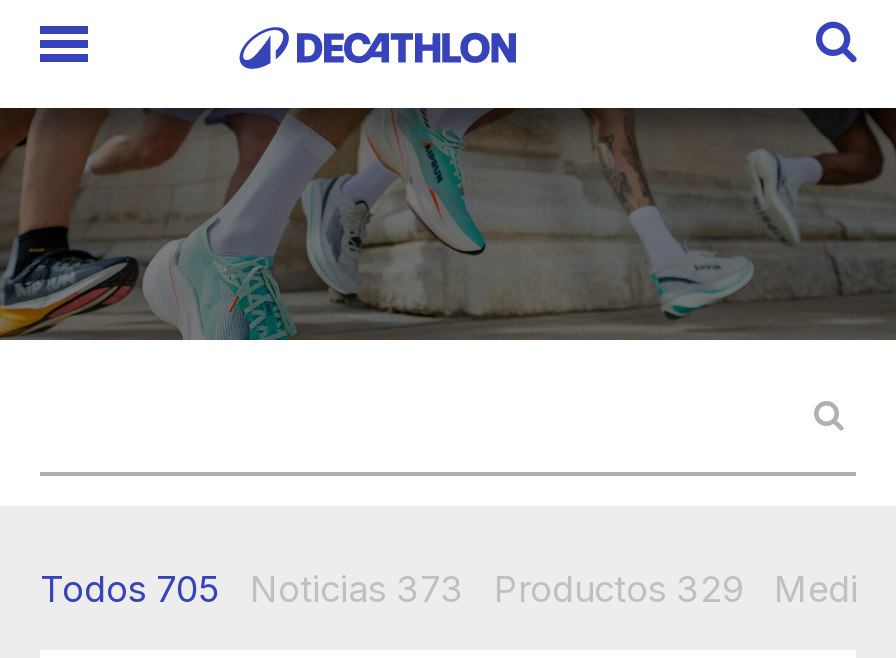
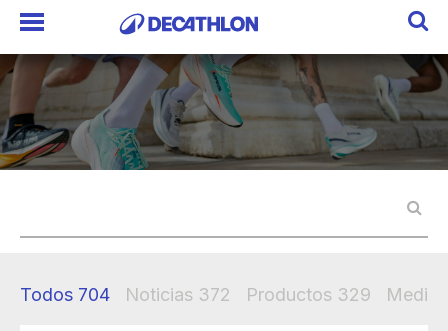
- Todos 705
+ Todos 704

- Noticias 373
+ Noticias 372
